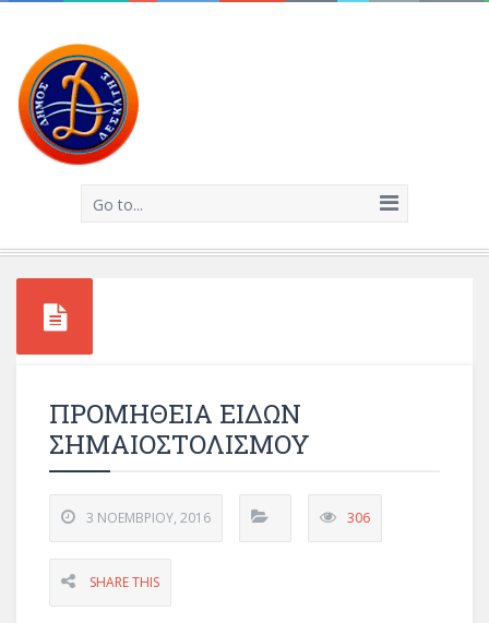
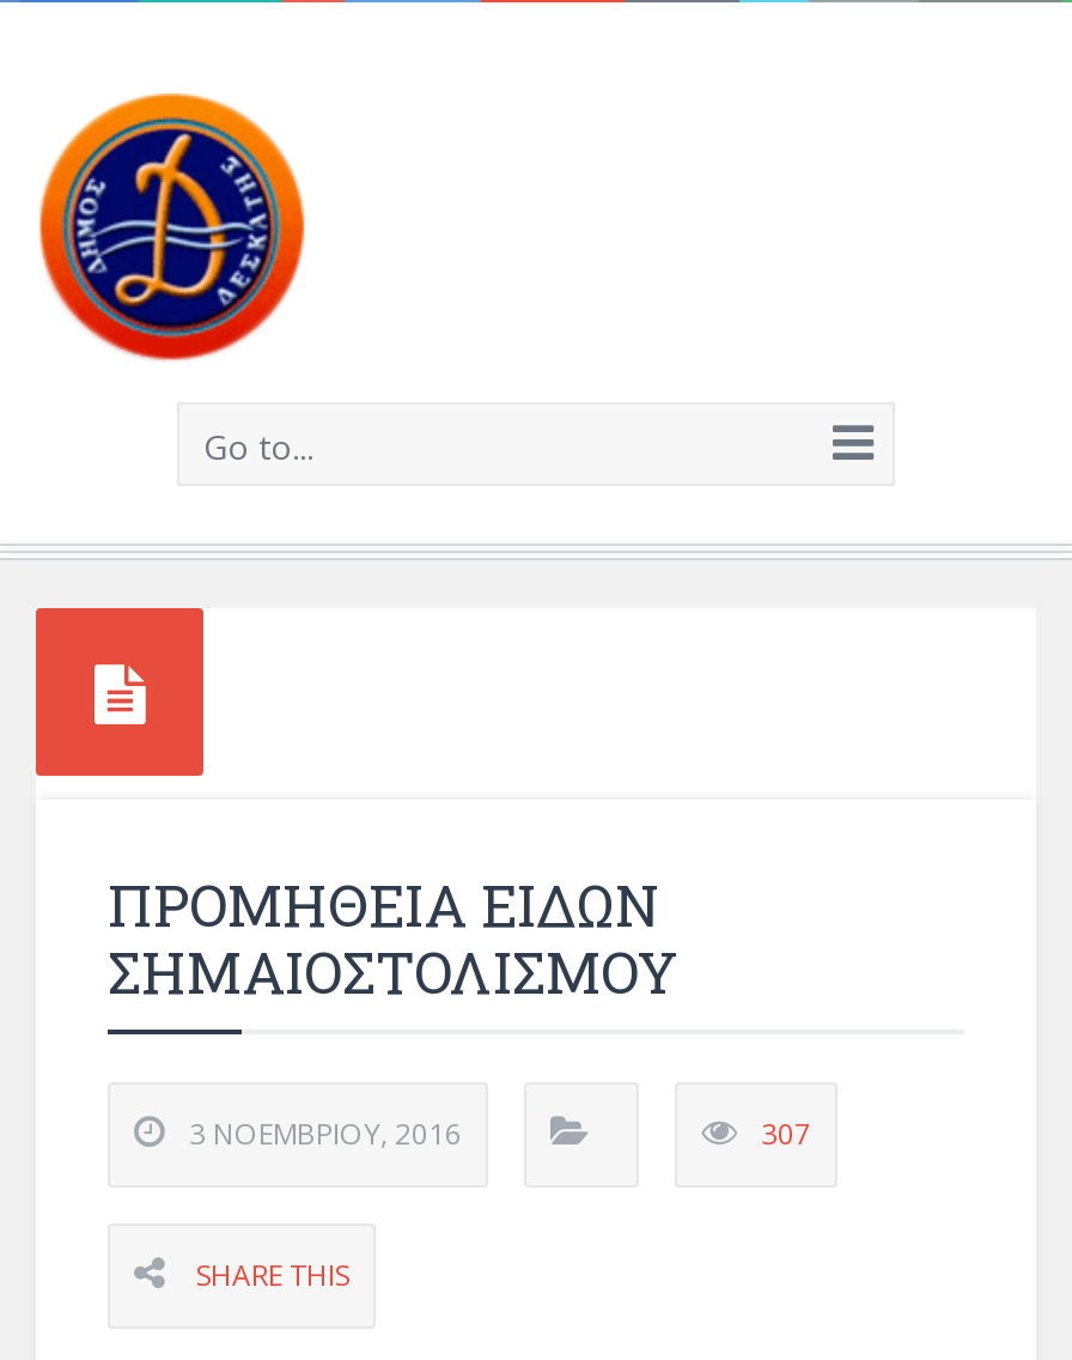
- 306
+ 307
